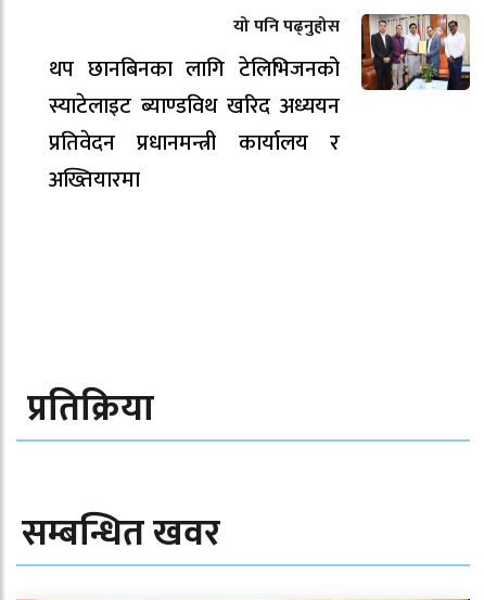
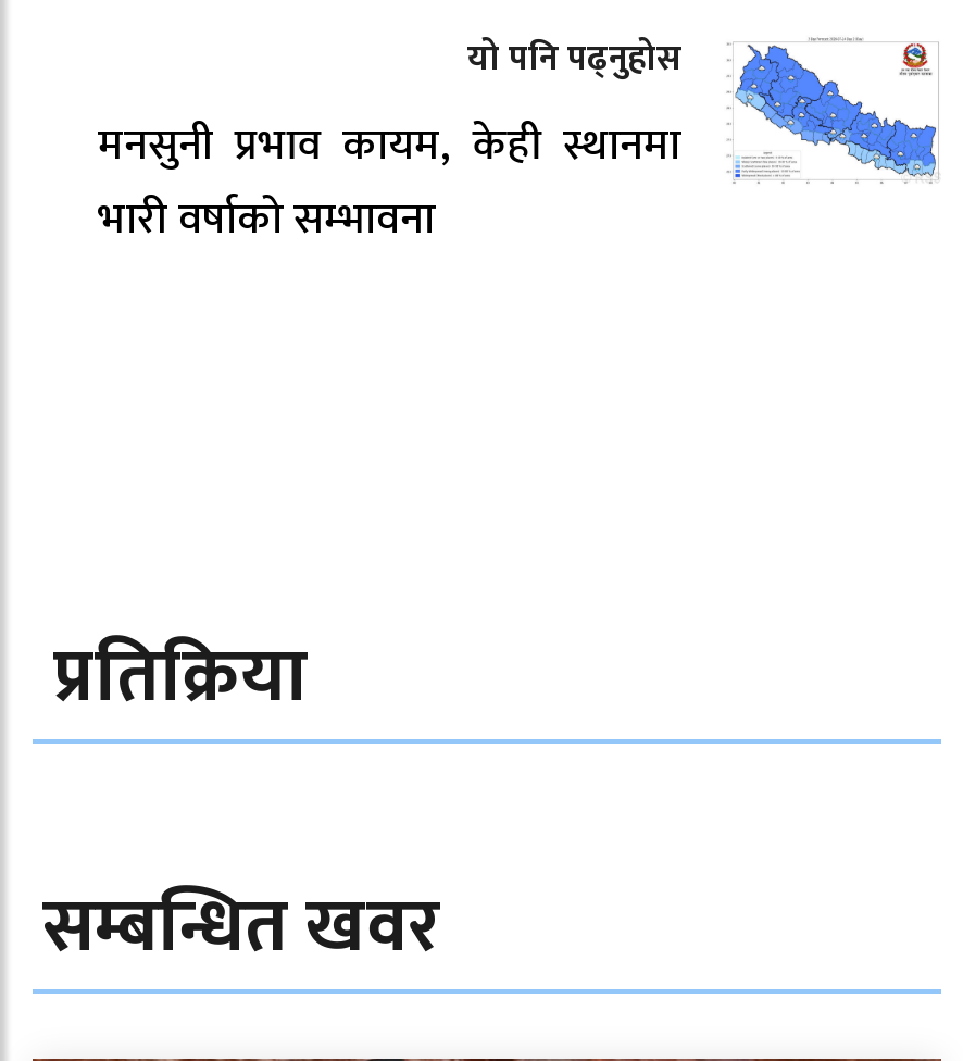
- [image]
- थप छानबिनका लागि टेलिभिजनको
- स्याटेलाइट ब्याण्डविथ खरिद अध्ययन
- प्रतिवेदन प्रधानमन्त्री कार्यालय र
- अख्तियारमा
+ [image]
+ मनसुनी प्रभाव कायम, केही स्थानमा
+ भारी वर्षाको सम्भावना
